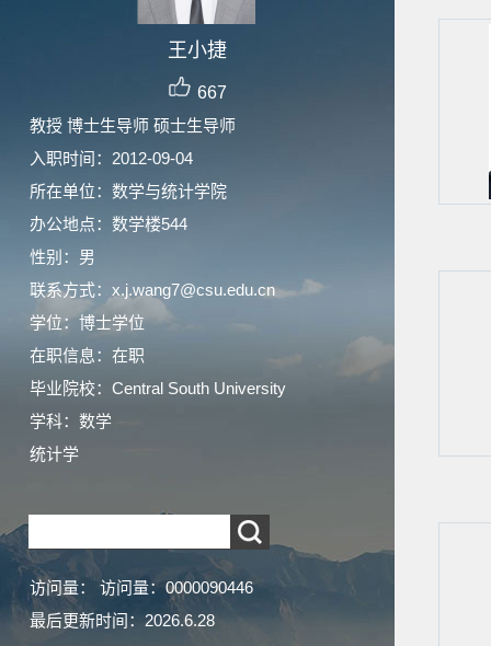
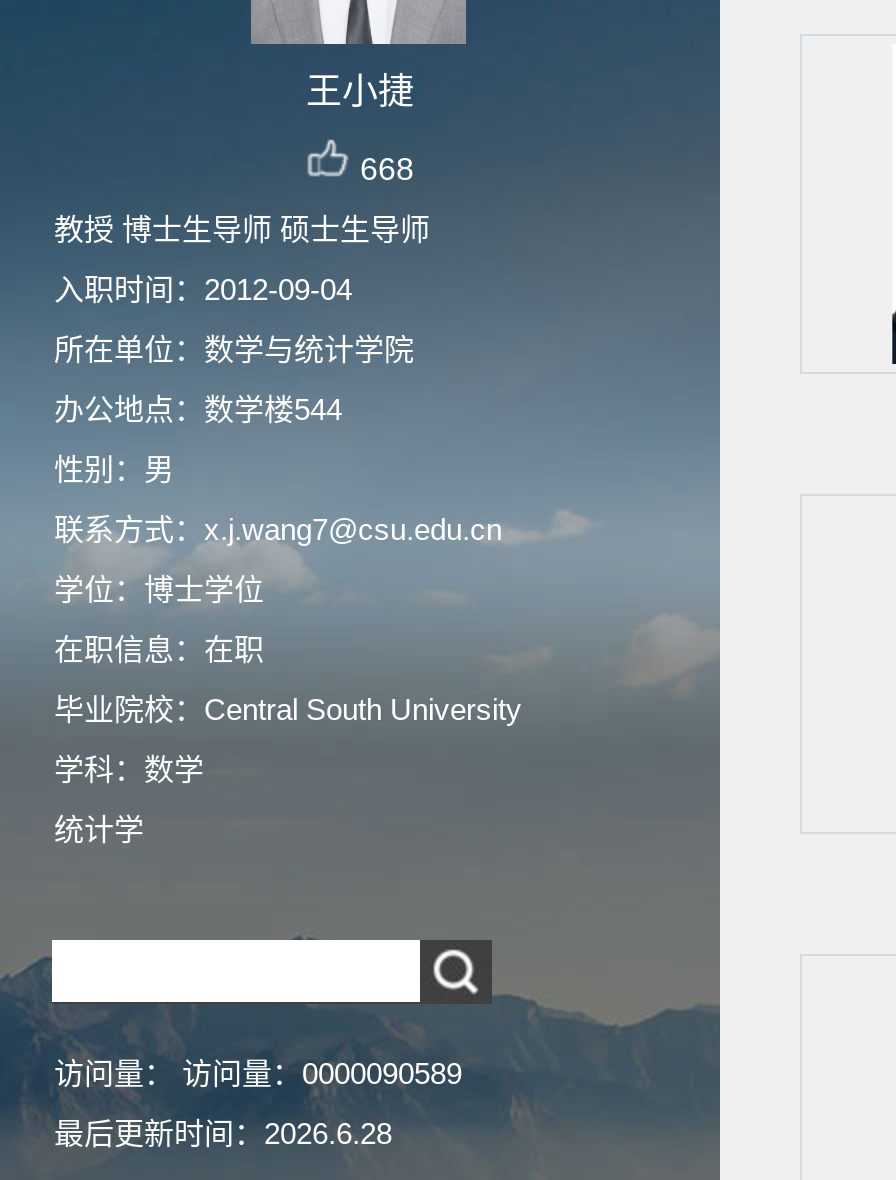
- 667
+ 668

- 访问量：访问量：0000090446
+ 访问量：访问量：0000090589
